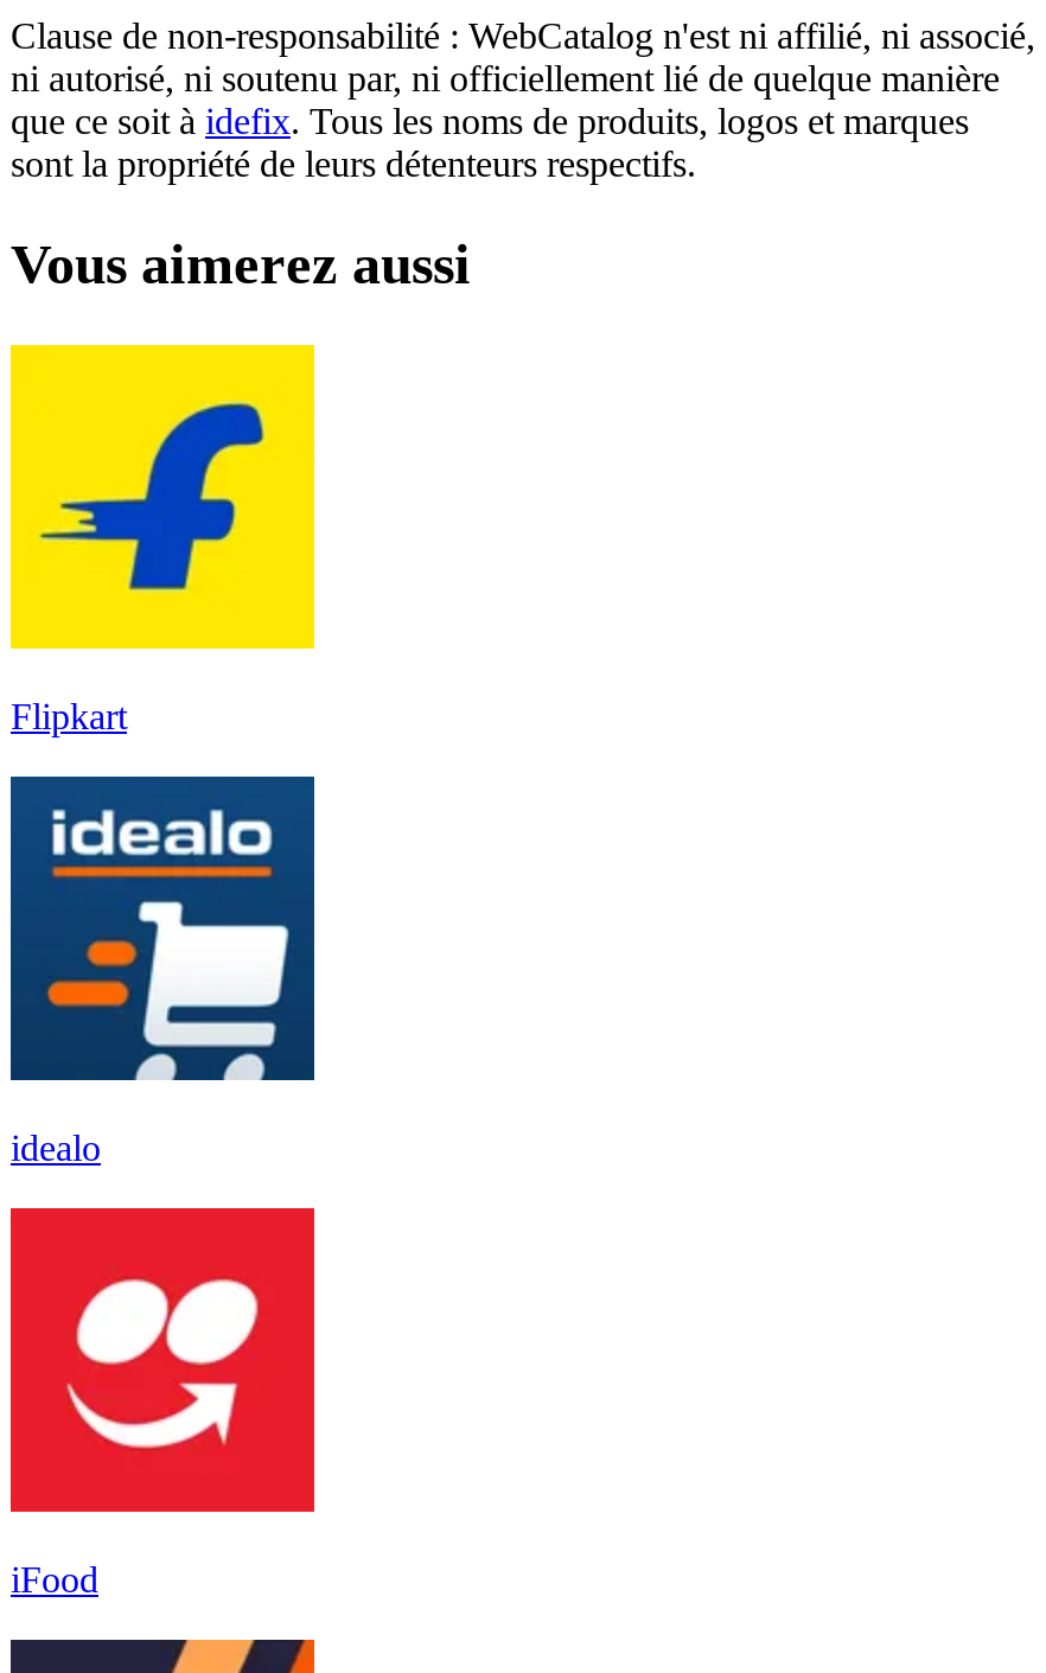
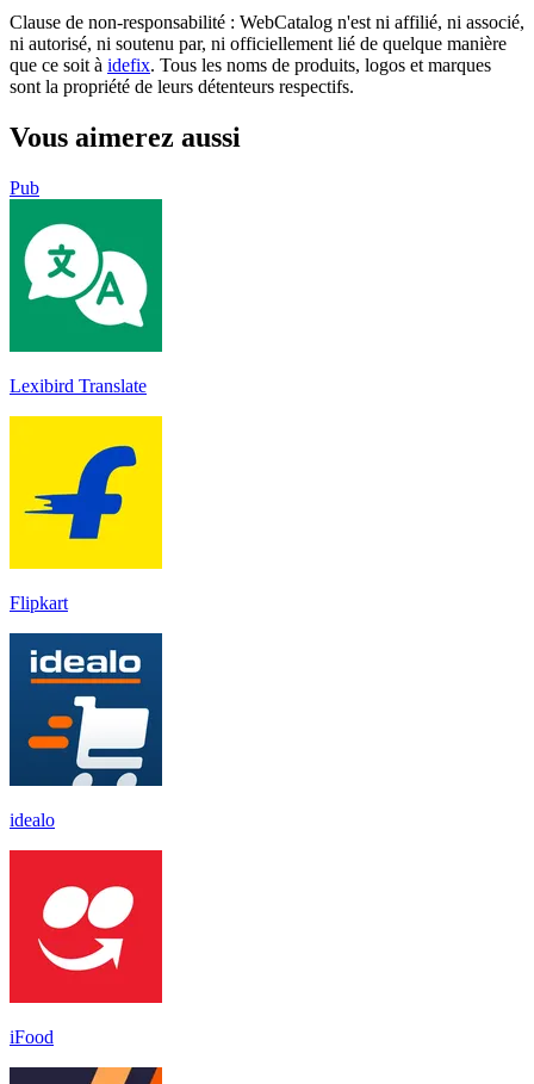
+ [image]
+ Lexibird Translate

+ Pub
